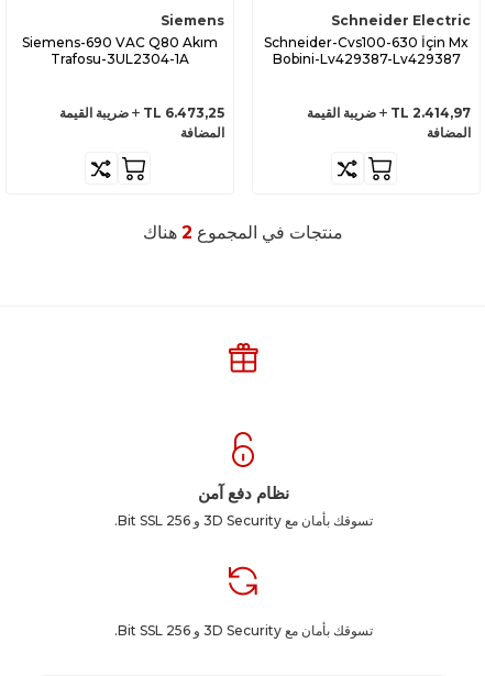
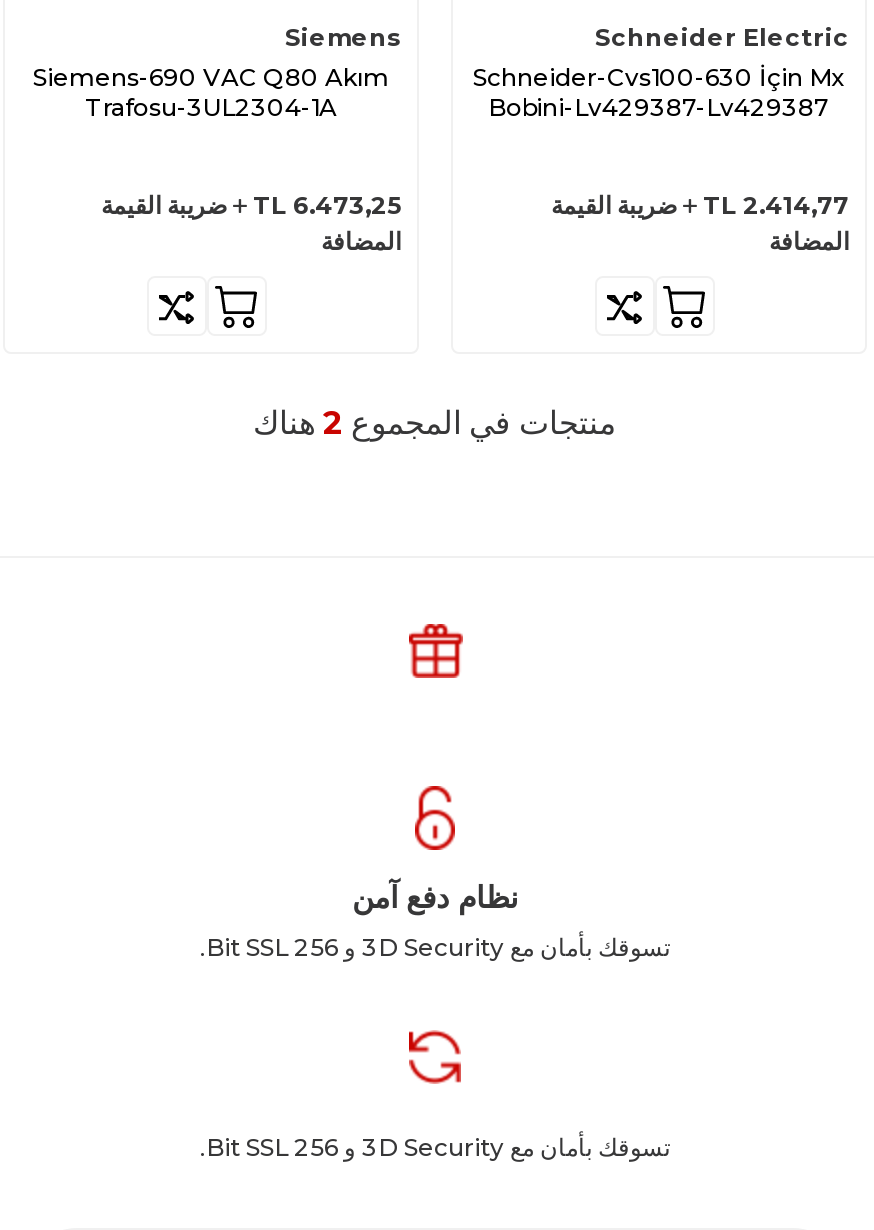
- 2.414,97
+ 2.414,77
